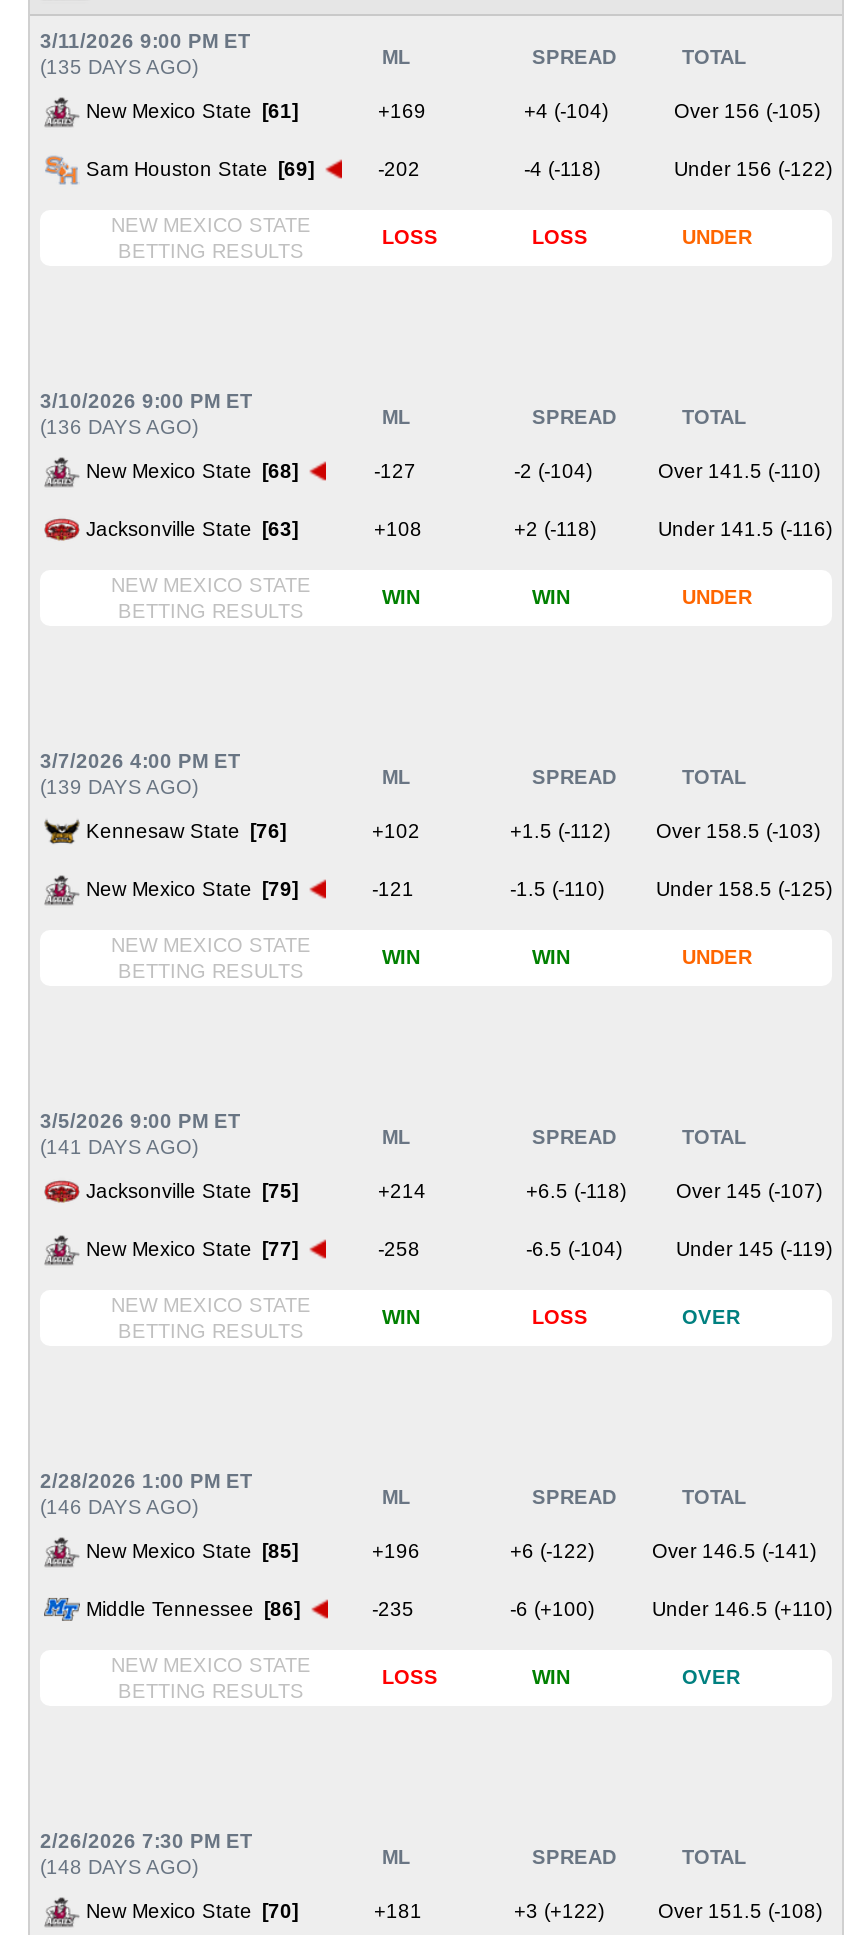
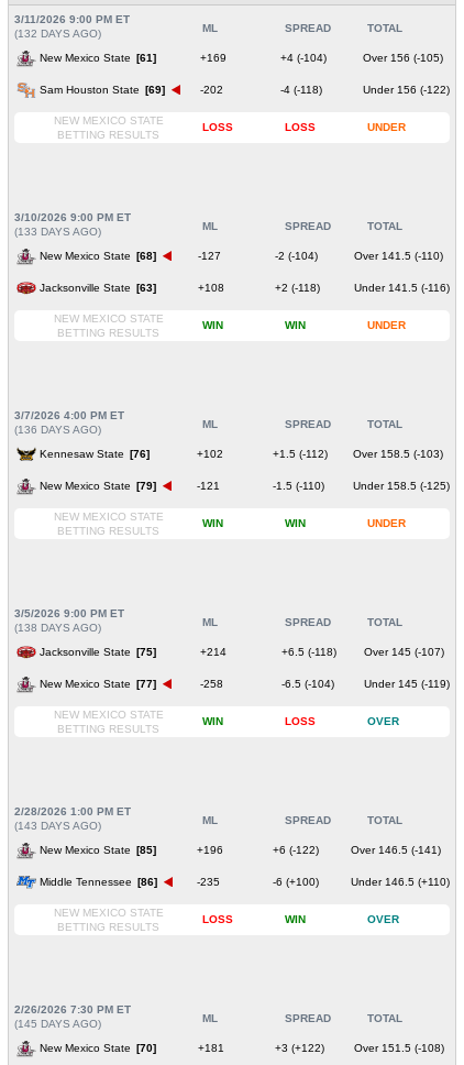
- (135 DAYS AGO)
+ (132 DAYS AGO)

- (136 DAYS AGO)
+ (133 DAYS AGO)

- (139 DAYS AGO)
+ (136 DAYS AGO)

- (141 DAYS AGO)
+ (138 DAYS AGO)

- (146 DAYS AGO)
+ (143 DAYS AGO)

- (148 DAYS AGO)
+ (145 DAYS AGO)
